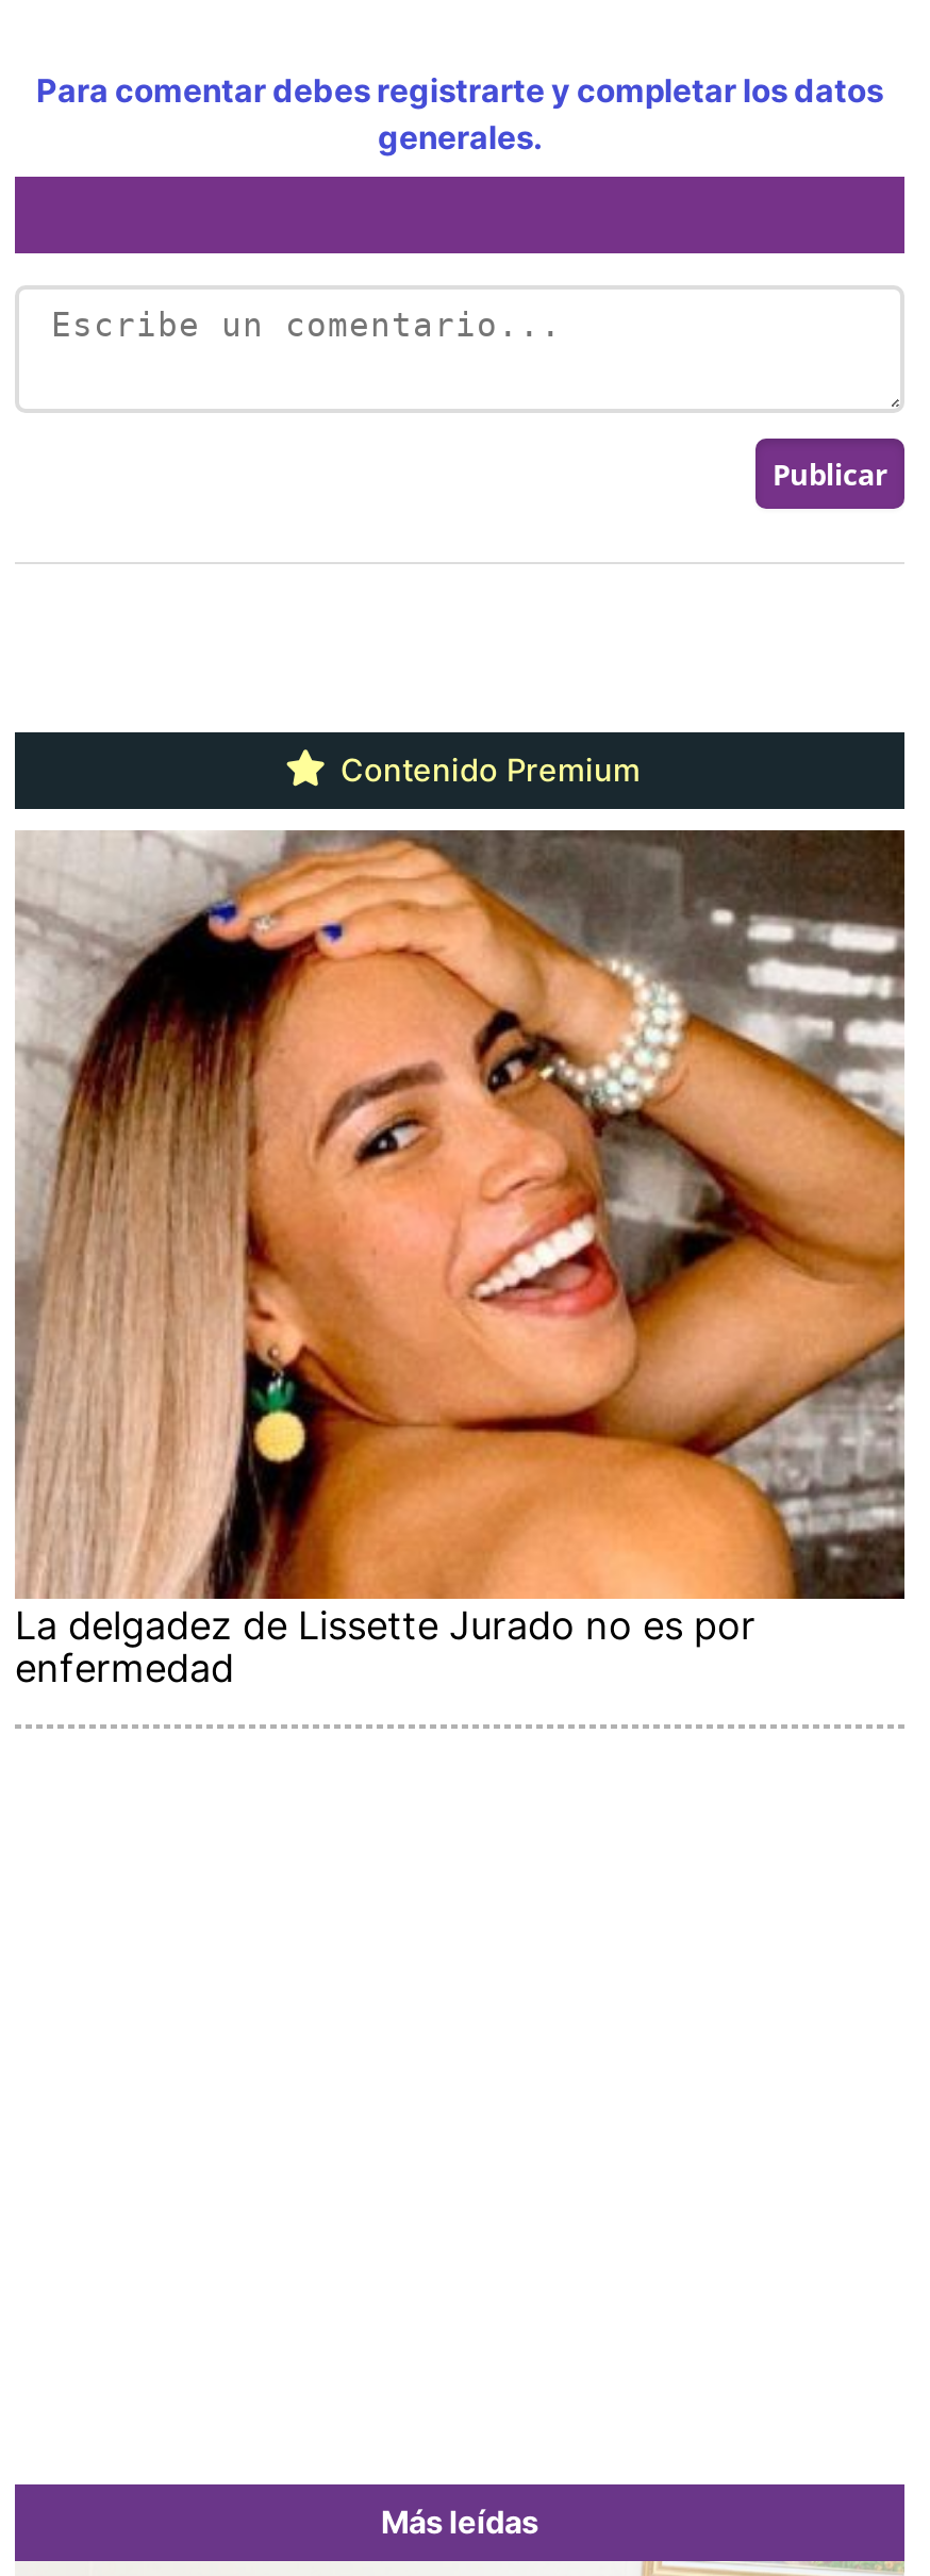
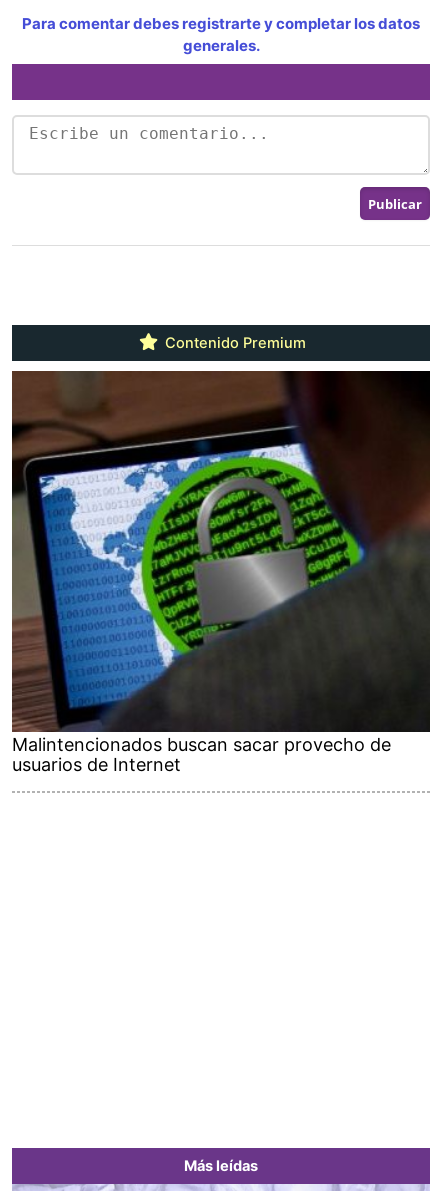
- [image]
- La delgadez de Lissette Jurado no es por
- enfermedad
+ [image]
+ Malintencionados buscan sacar provecho de
+ usuarios de Internet
